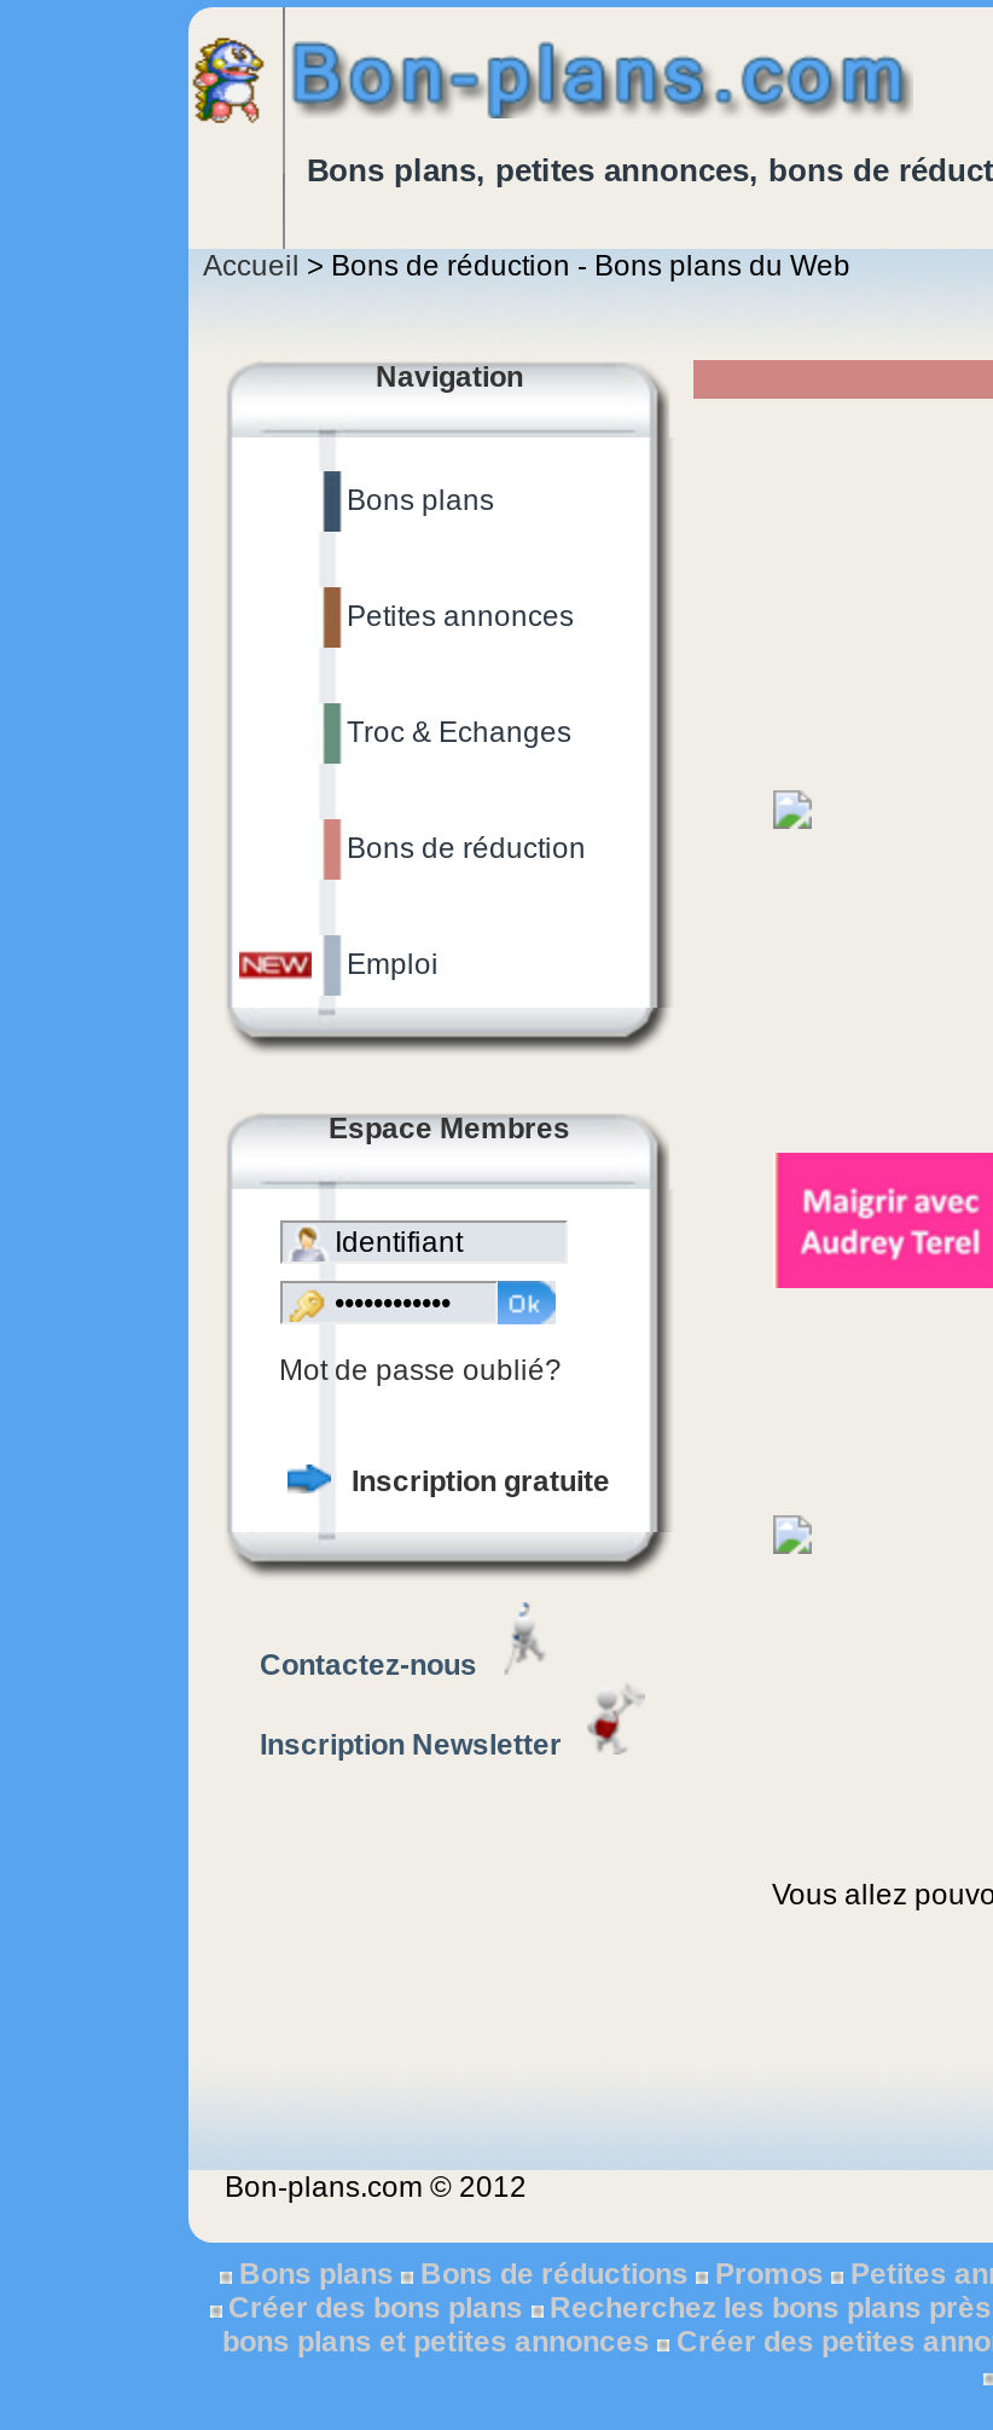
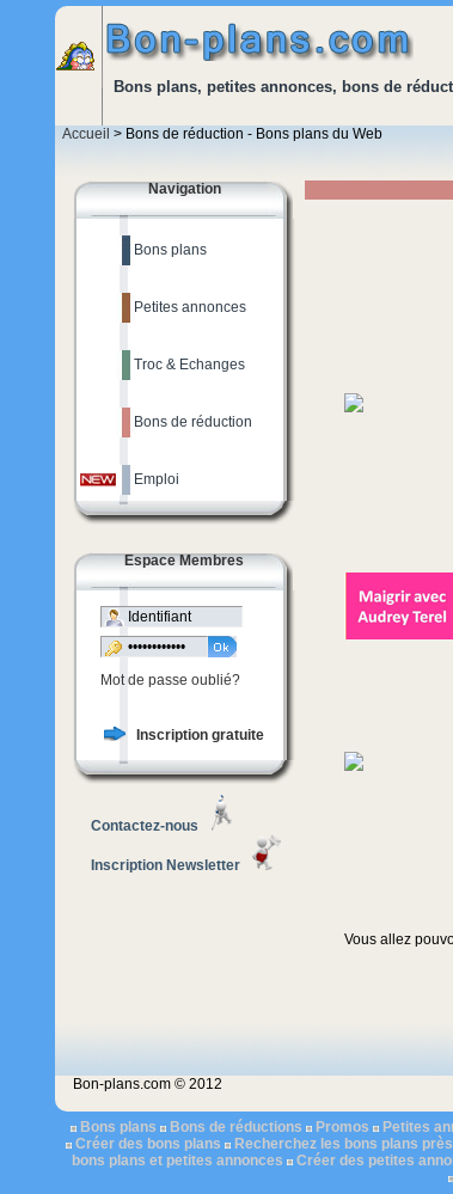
- [image]
+ [image]
